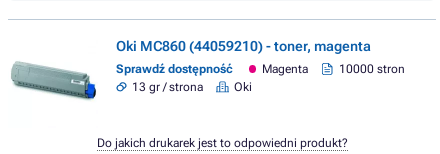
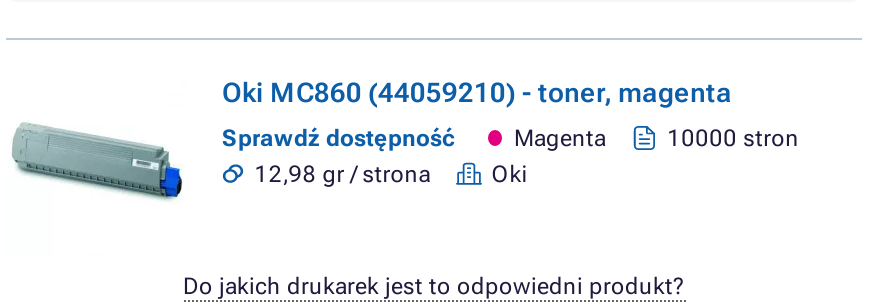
- 13 gr / strona
+ 12,98 gr / strona
